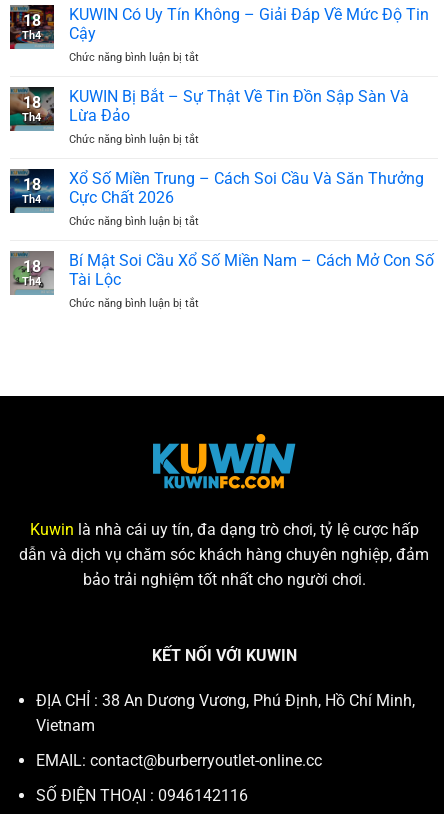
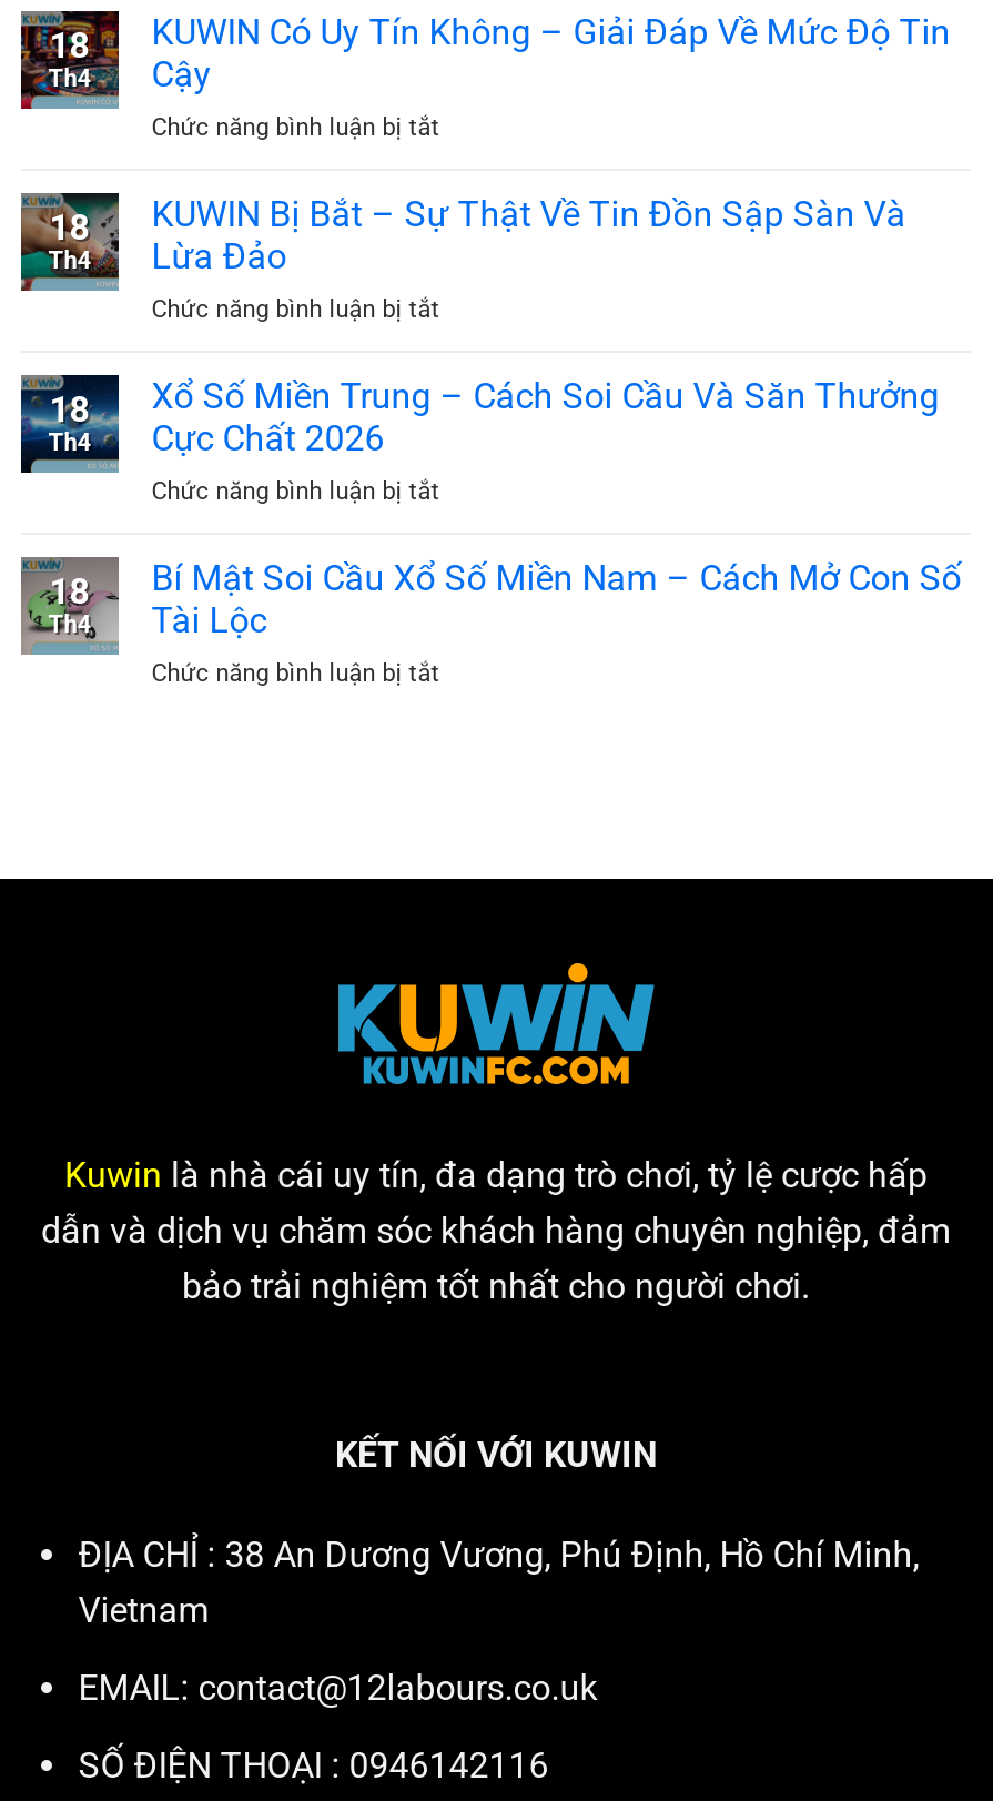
- EMAIL: contact@burberryoutlet-online.cc
+ EMAIL: contact@12labours.co.uk
